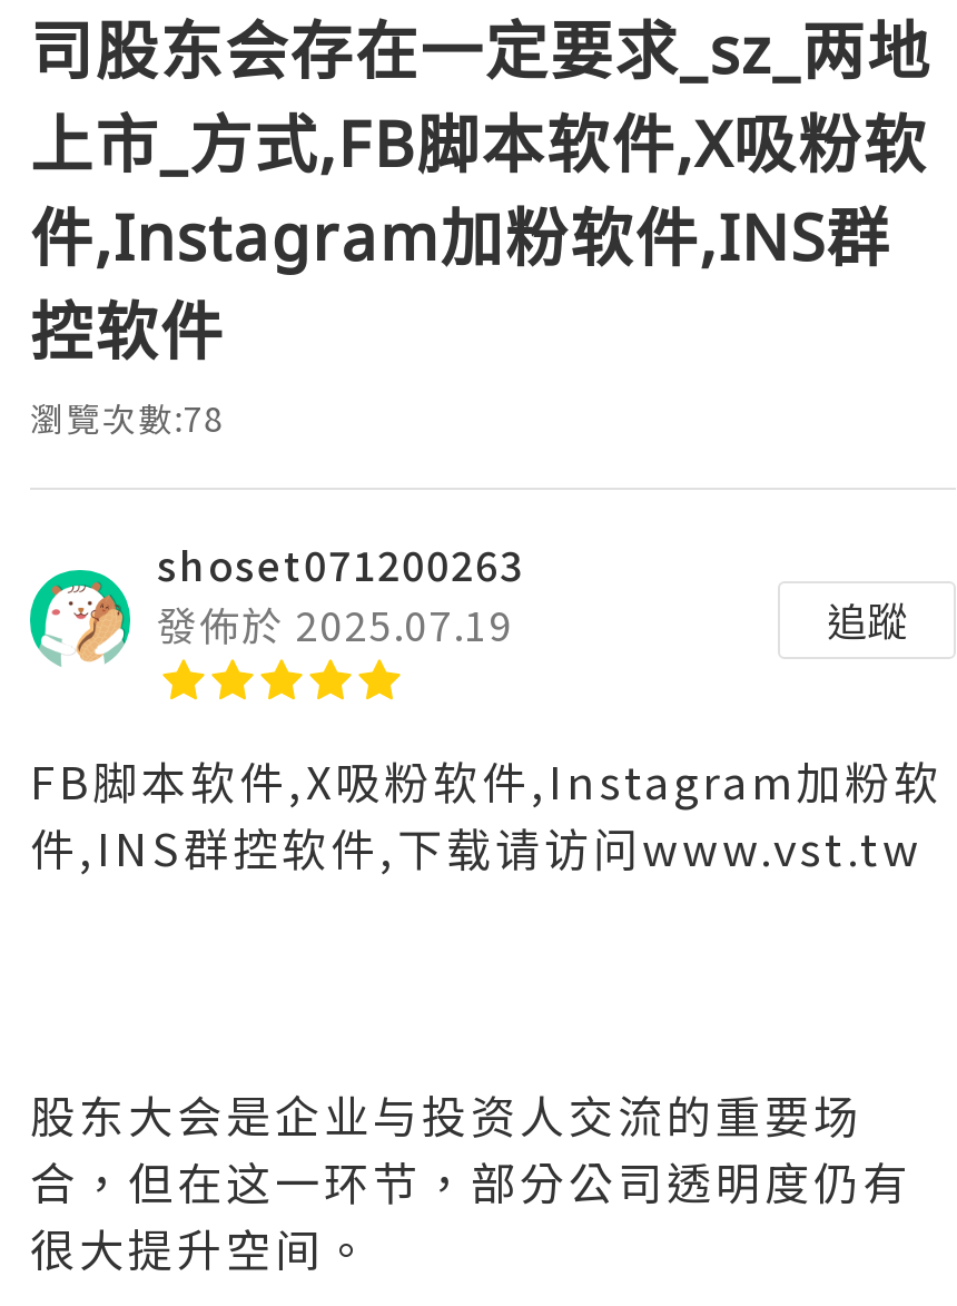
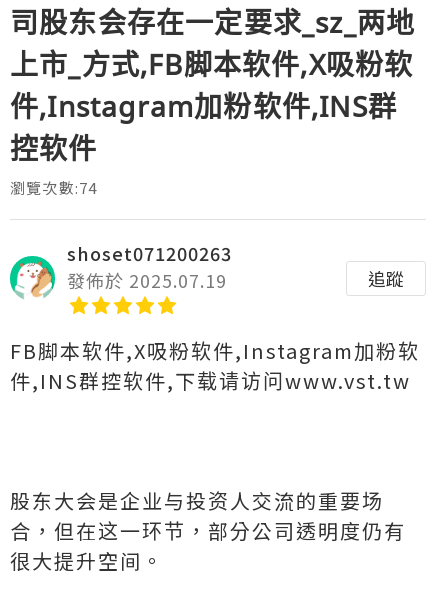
- 瀏覽次數:78
+ 瀏覽次數:74
